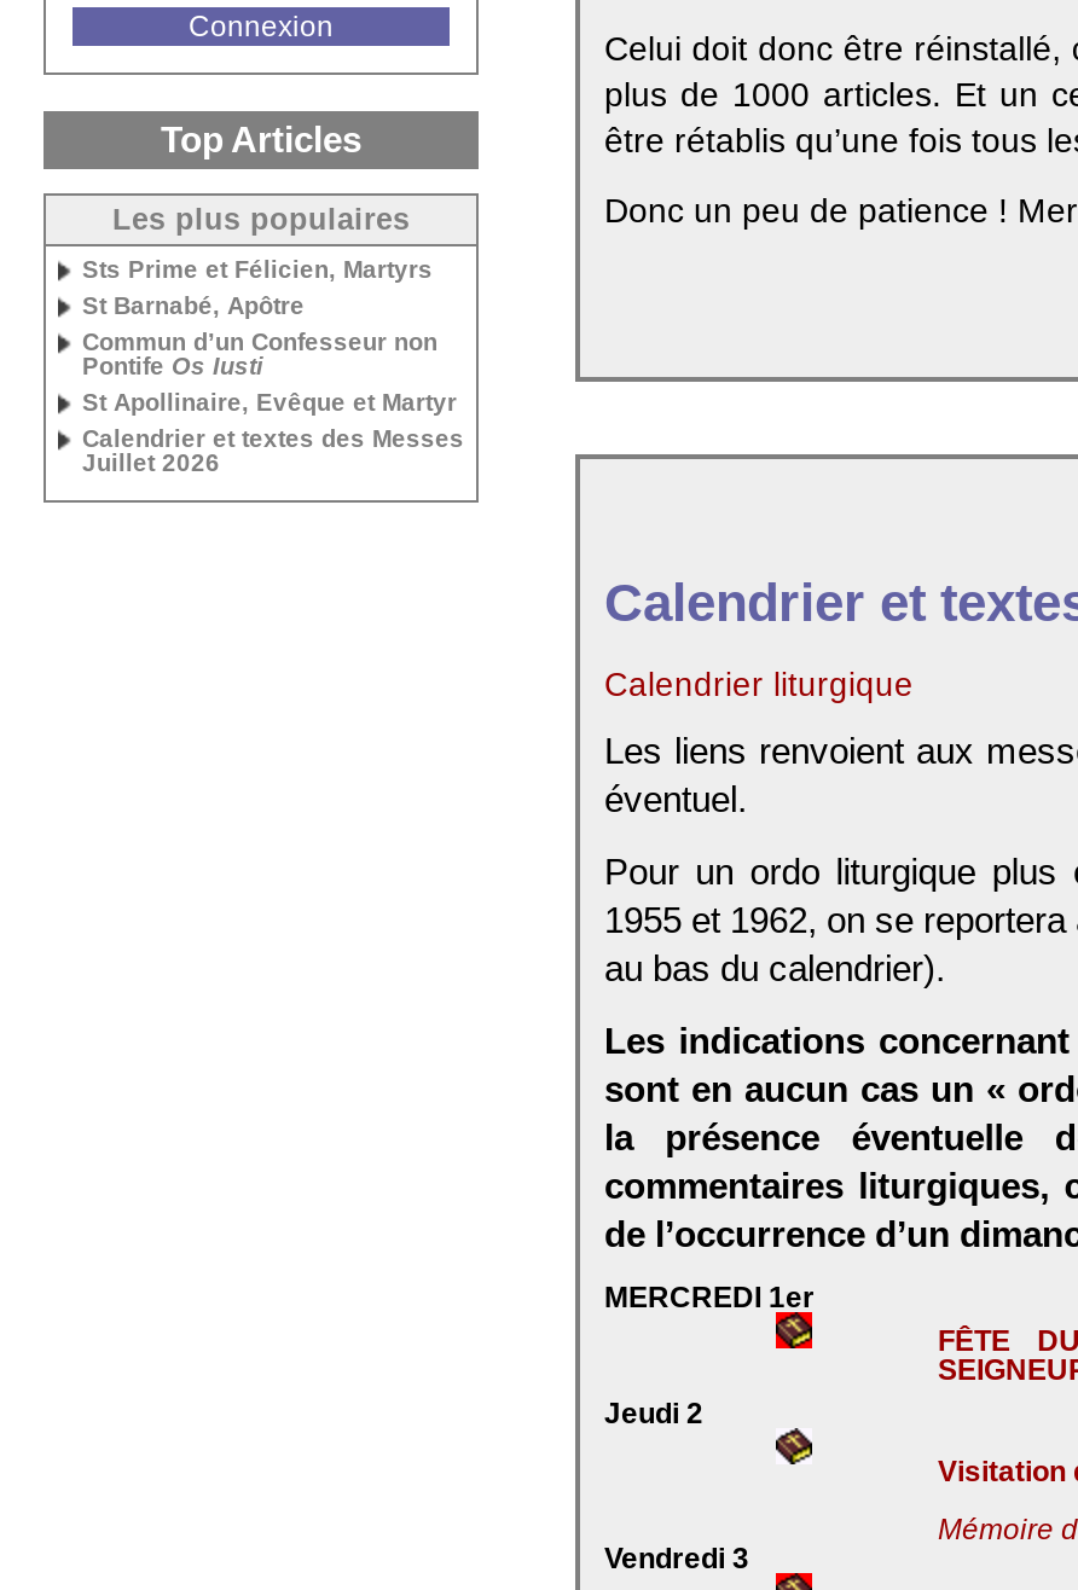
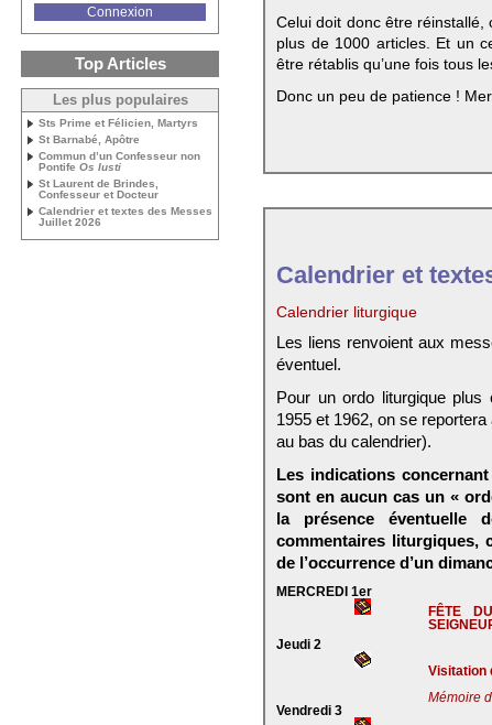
- St Apollinaire, Evêque et Martyr
+ St Laurent de Brindes,
+ Confesseur et Docteur
